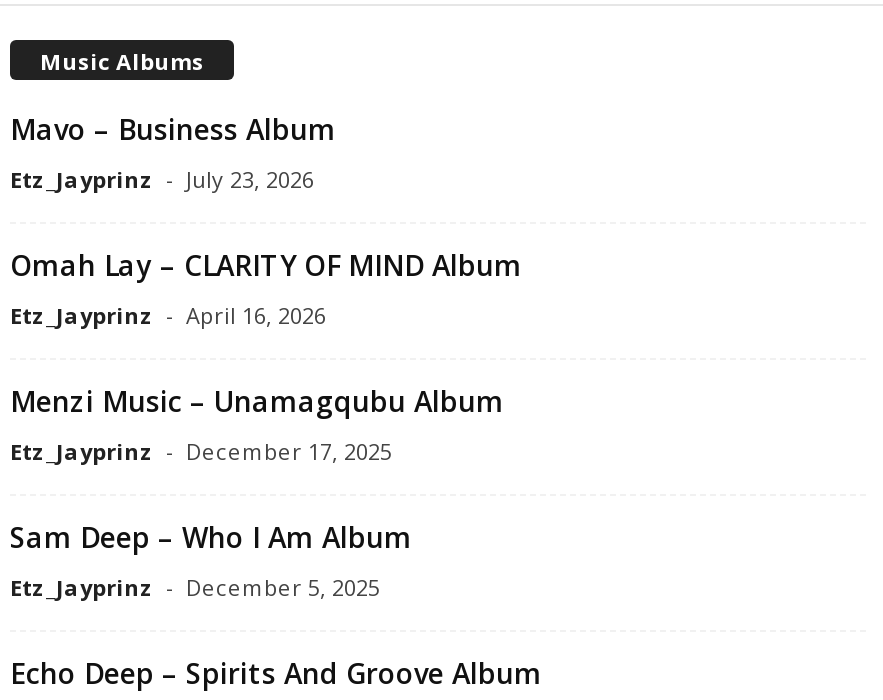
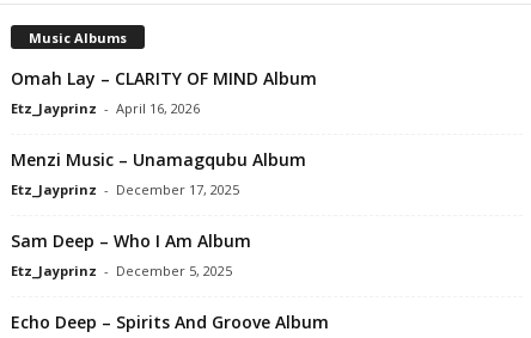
- Mavo – Business Album
- Etz_Jayprinz - July 23, 2026
